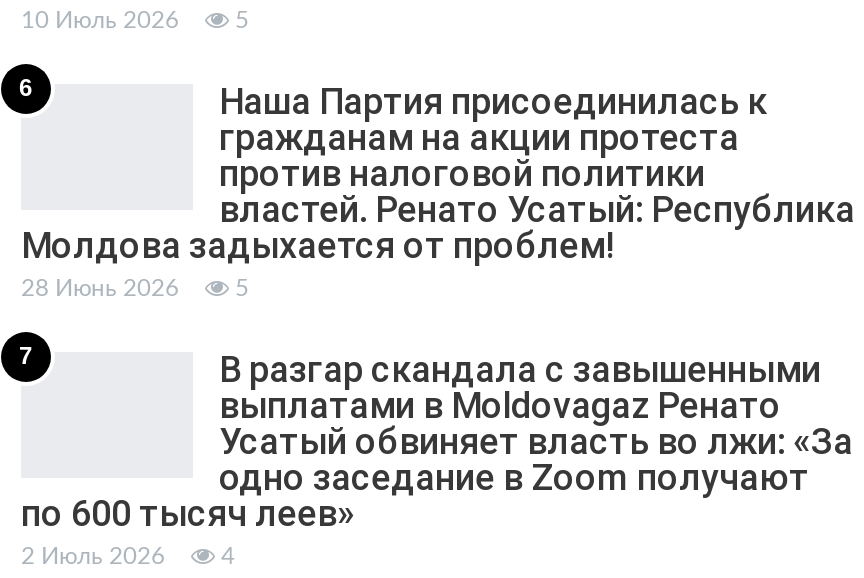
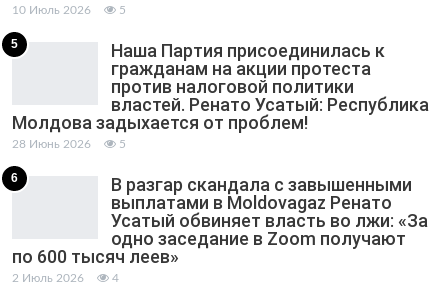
- 6
+ 5

- 7
+ 6
